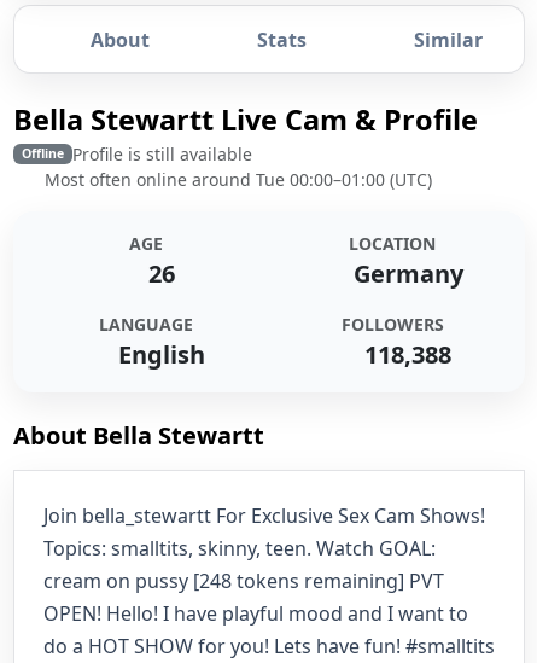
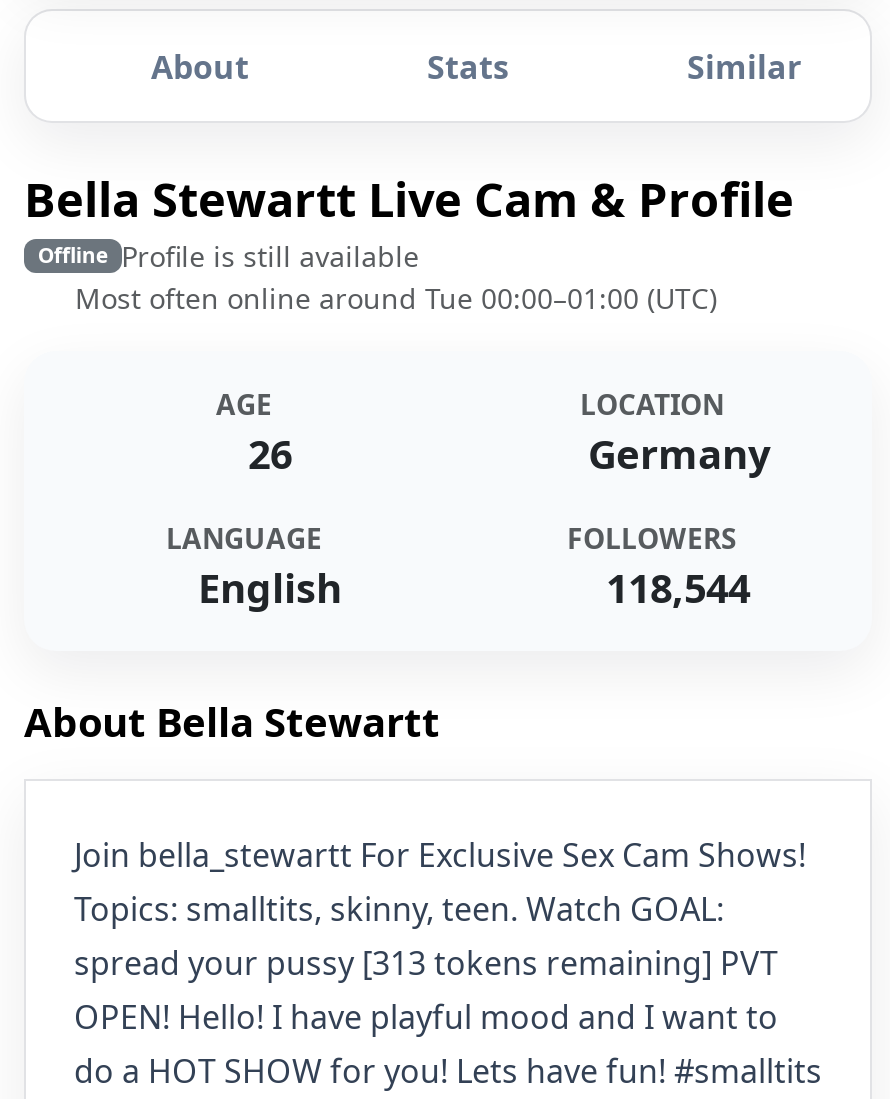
- 118,388
+ 118,544

- cream on pussy [248 tokens remaining] PVT
+ spread your pussy [313 tokens remaining] PVT
